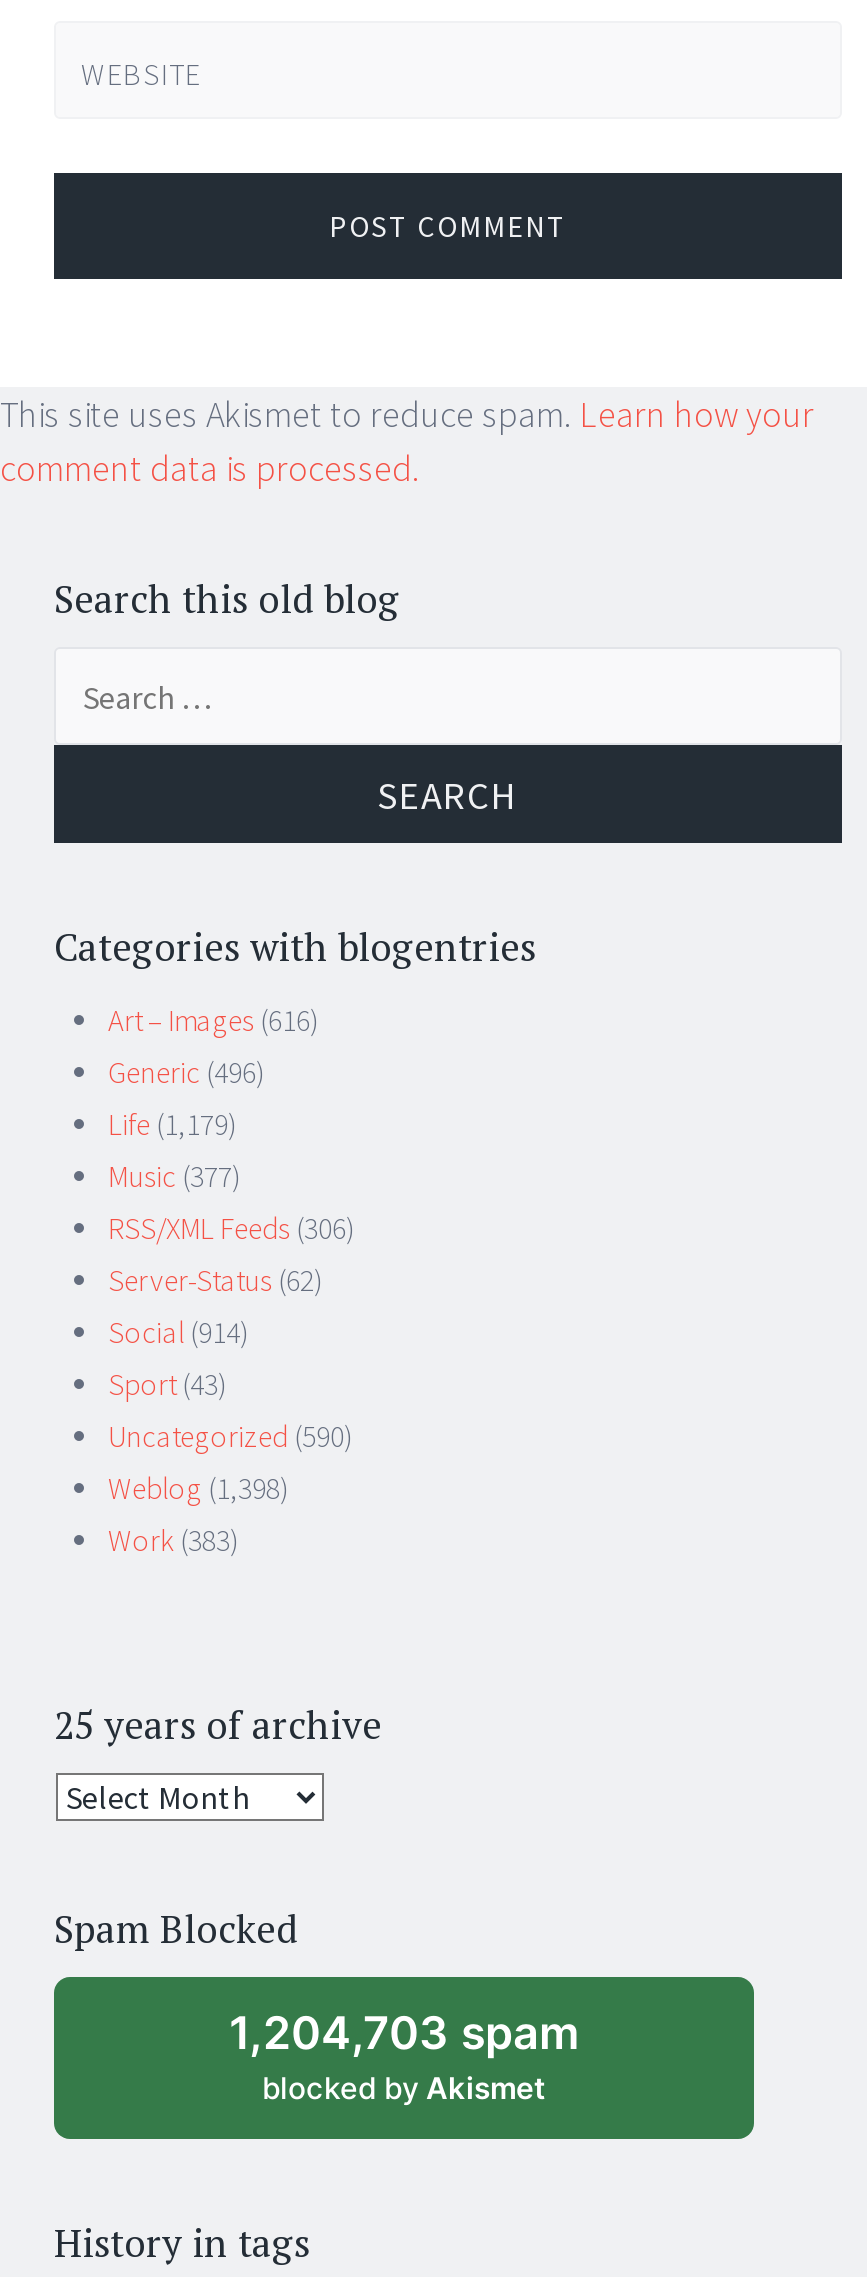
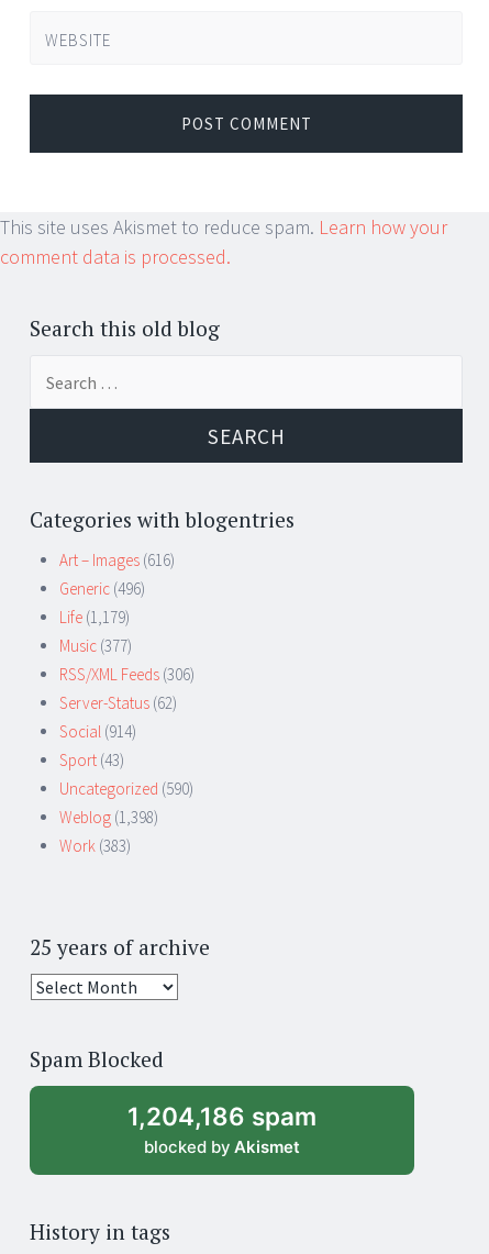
- 1,204,703 spam
+ 1,204,186 spam
